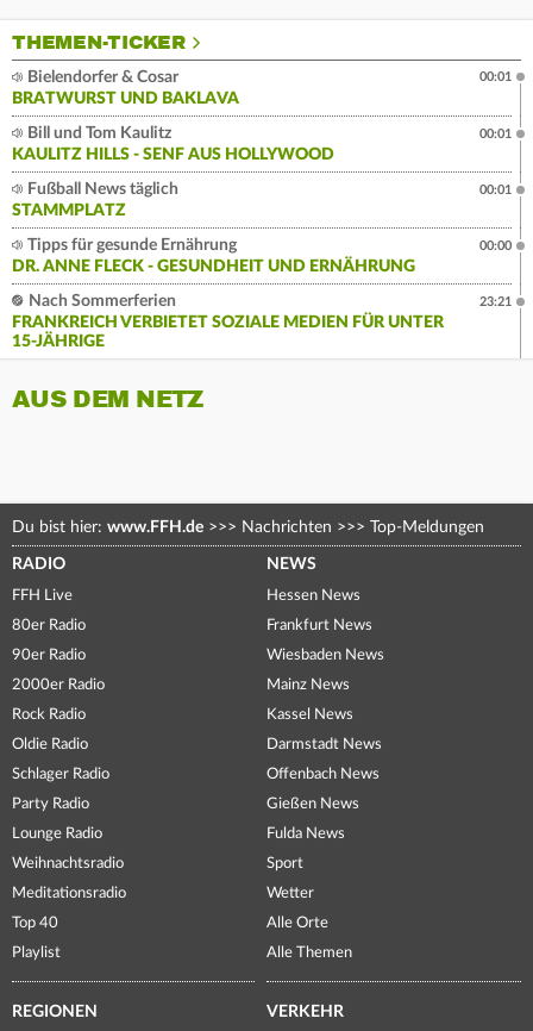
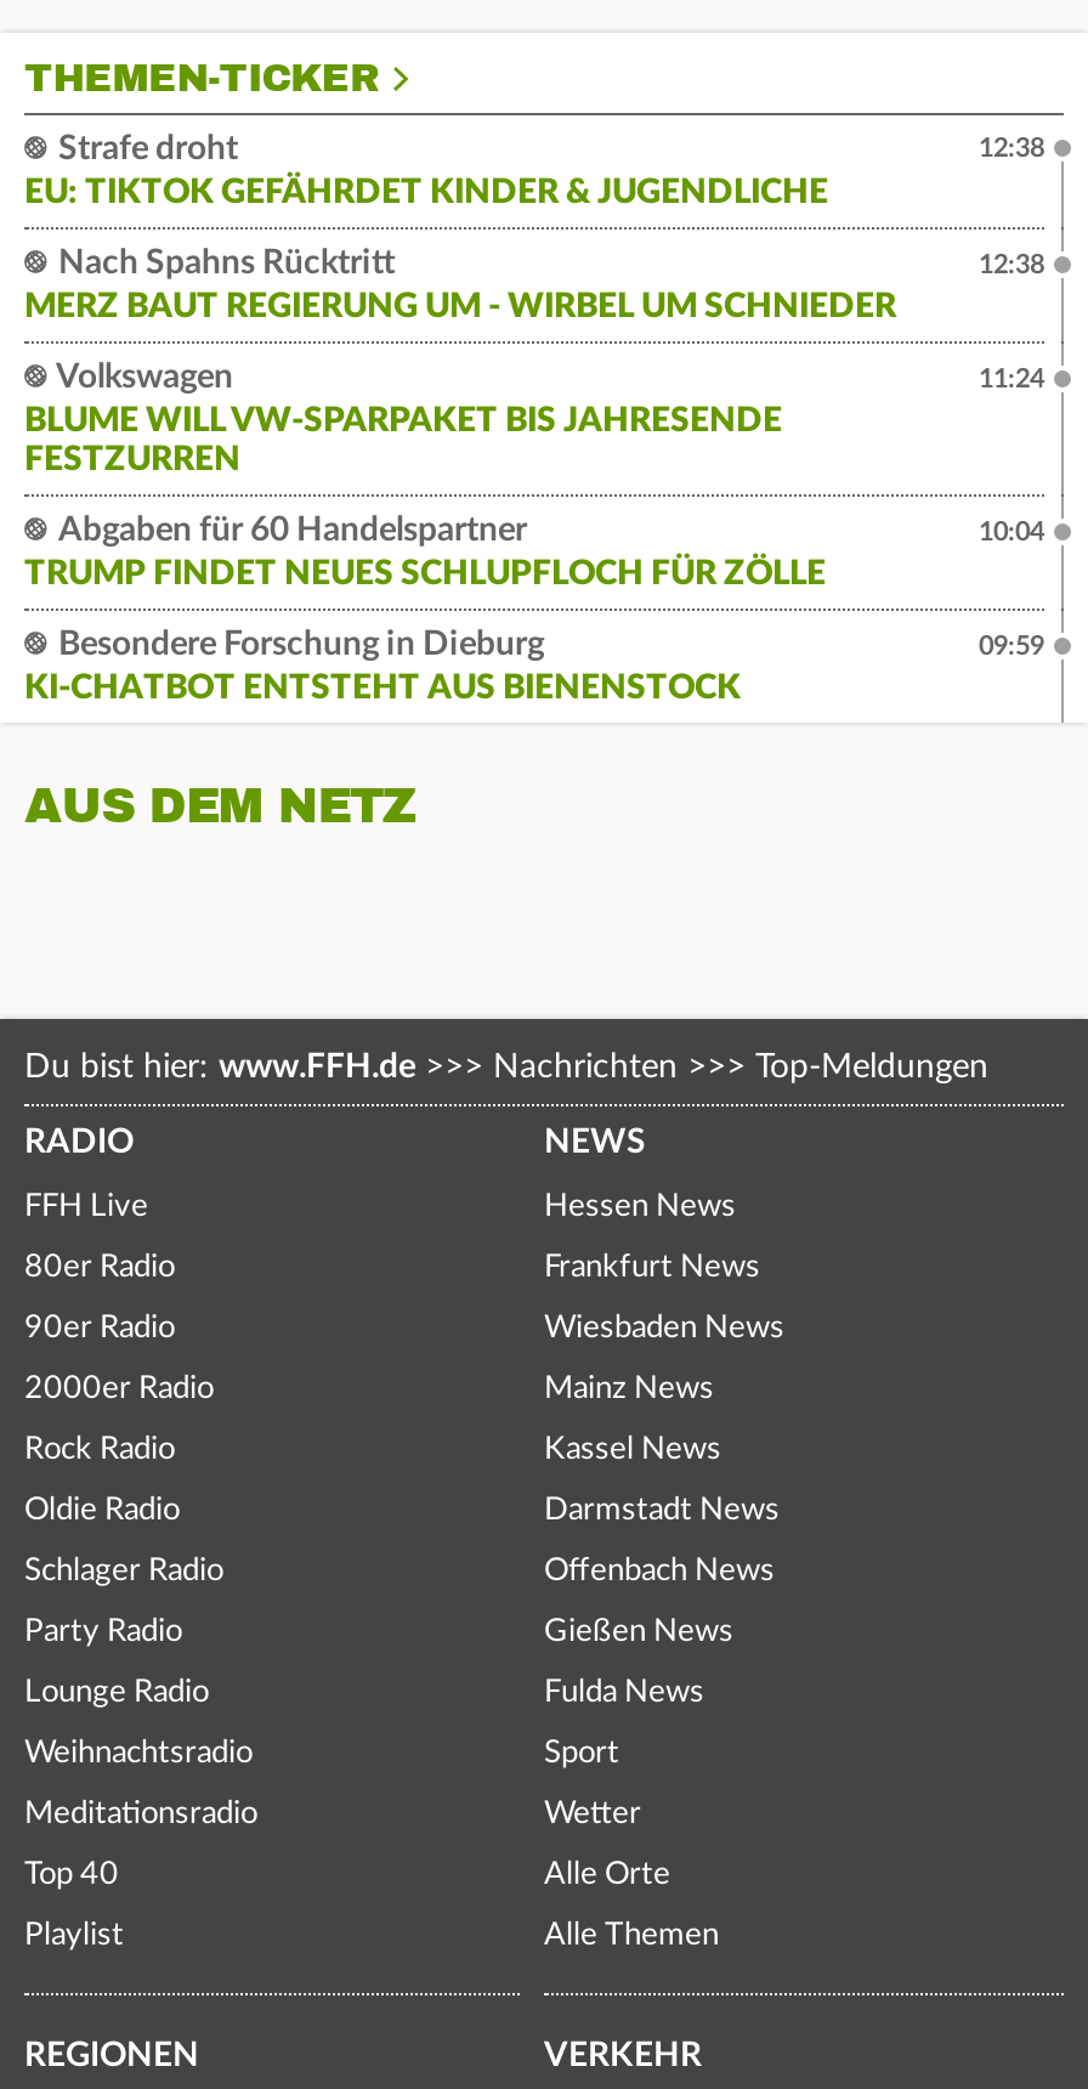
- Bielendorfer & Cosar
- BRATWURST UND BAKLAVA
+ Strafe droht
+ EU: TIKTOK GEFÄHRDET KINDER & JUGENDLICHE

- 00:01
+ 12:38

- Bill und Tom Kaulitz
- KAULITZ HILLS - SENF AUS HOLLYWOOD
+ Nach Spahns Rücktritt
+ MERZ BAUT REGIERUNG UM - WIRBEL UM SCHNIEDER

- 00:01
+ 12:38

- Fußball News täglich
- STAMMPLATZ
+ Volkswagen
+ BLUME WILL VW-SPARPAKET BIS JAHRESENDE
+ FESTZURREN

- 00:01
+ 11:24

- Tipps für gesunde Ernährung
- DR. ANNE FLECK - GESUNDHEIT UND ERNÄHRUNG
+ Abgaben für 60 Handelspartner
+ TRUMP FINDET NEUES SCHLUPFLOCH FÜR ZÖLLE

- 00:00
+ 10:04

- Nach Sommerferien
- FRANKREICH VERBIETET SOZIALE MEDIEN FÜR UNTER
- 15-JÄHRIGE
+ Besondere Forschung in Dieburg
+ KI-CHATBOT ENTSTEHT AUS BIENENSTOCK

- 23:21
+ 09:59
